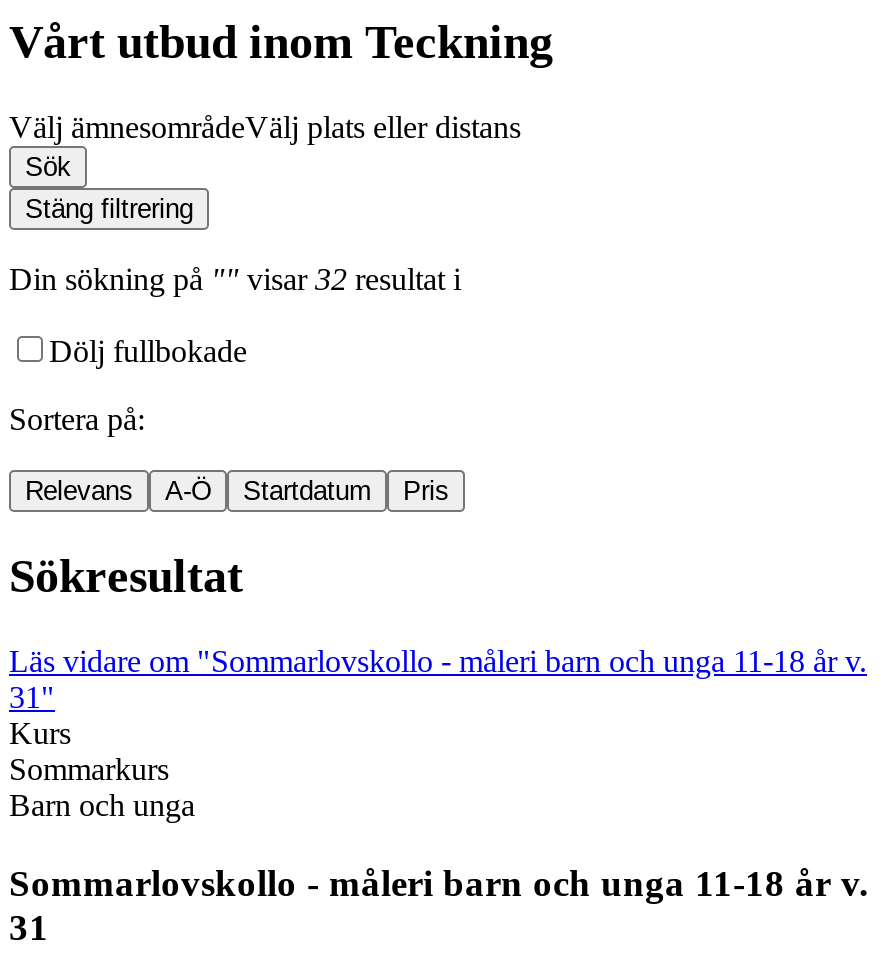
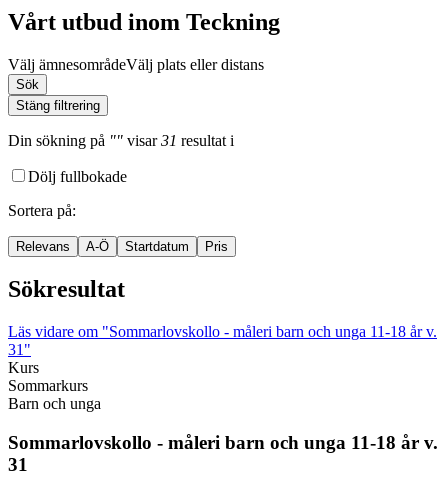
- Din sökning på "" visar 32 resultat i
+ Din sökning på "" visar 31 resultat i
